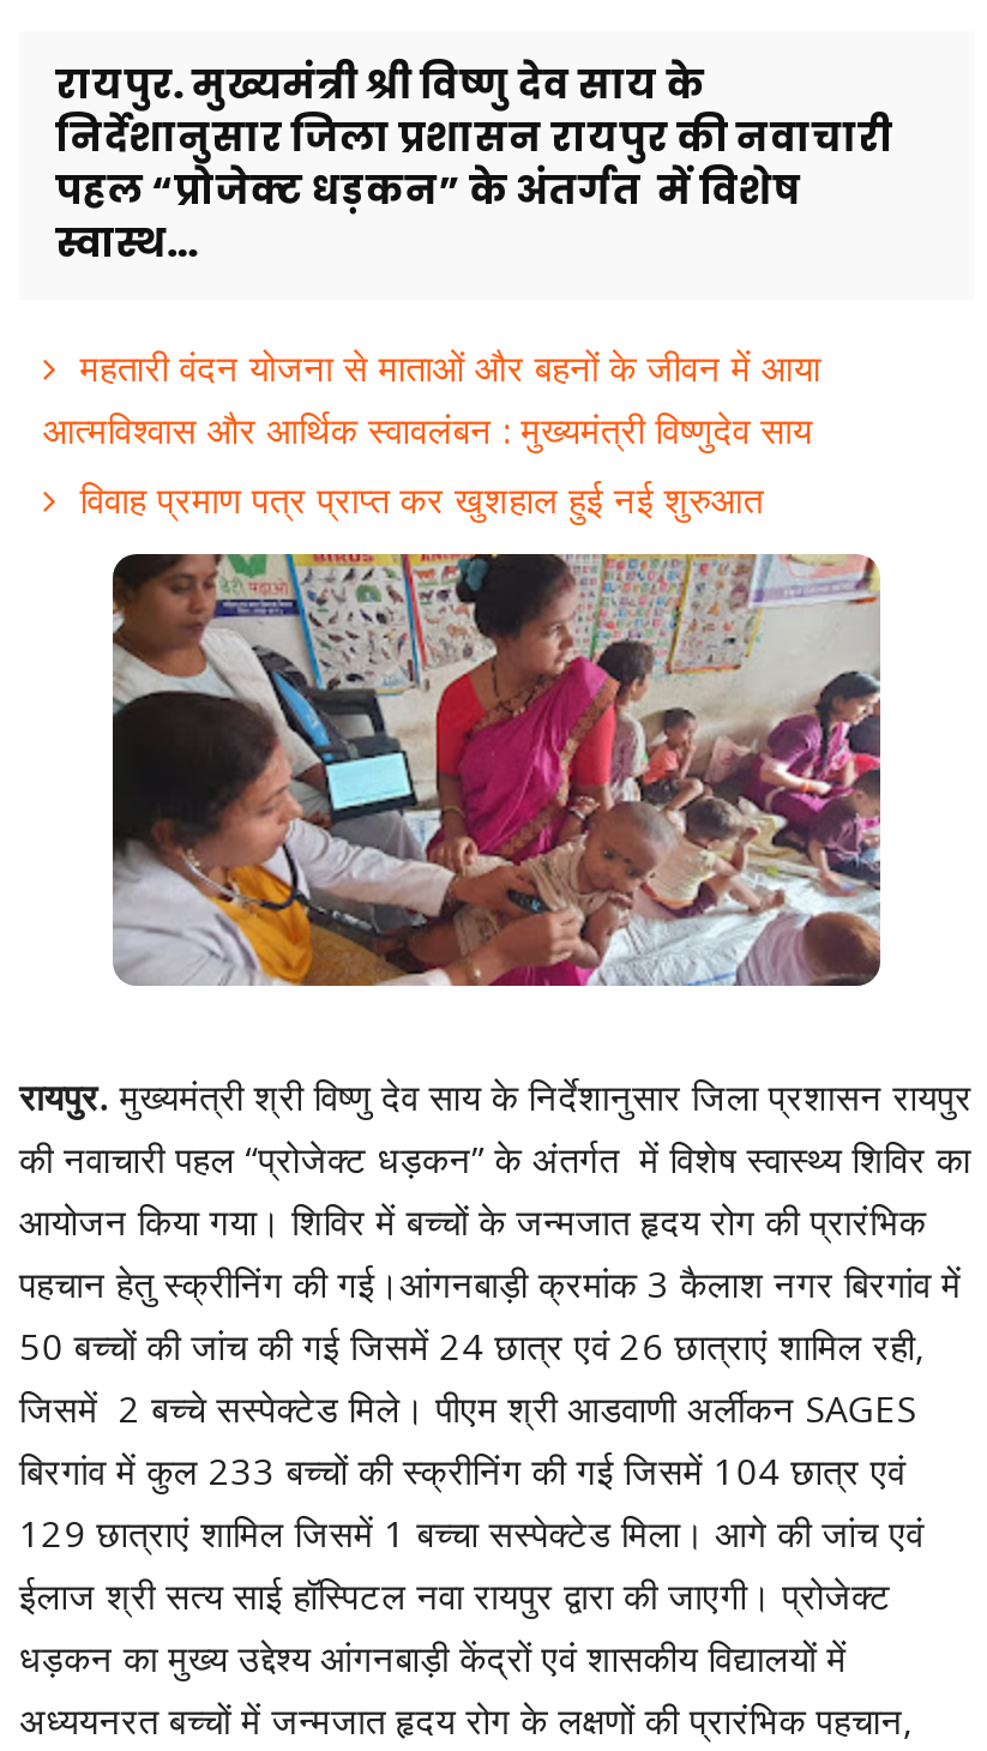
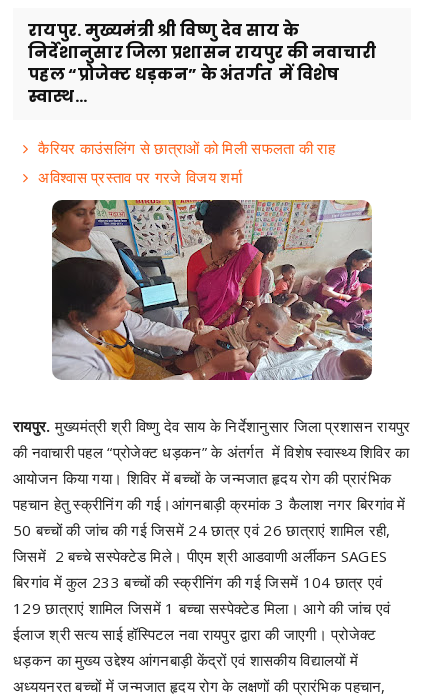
- महतारी वंदन योजना से माताओं और बहनों के जीवन में आया
- आत्मविश्वास और आर्थिक स्वावलंबन : मुख्यमंत्री विष्णुदेव साय
- विवाह प्रमाण पत्र प्राप्त कर खुशहाल हुई नई शुरुआत
+ कैरियर काउंसलिंग से छात्राओं को मिली सफलता की राह
+ अविश्वास प्रस्ताव पर गरजे विजय शर्मा
